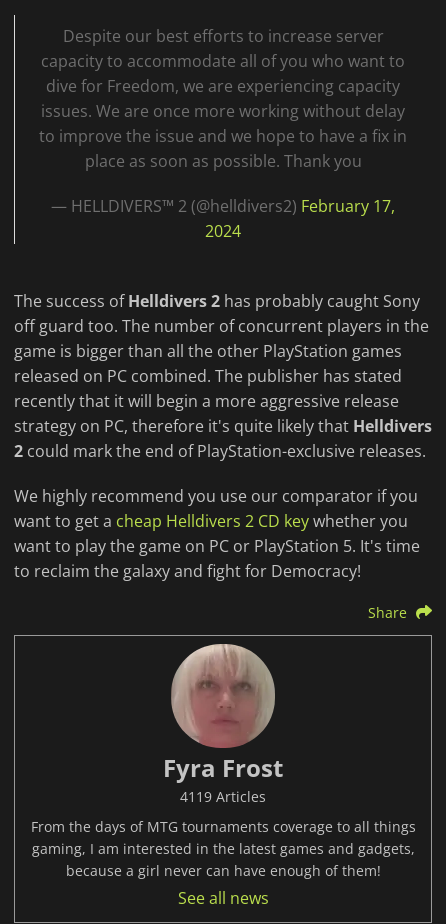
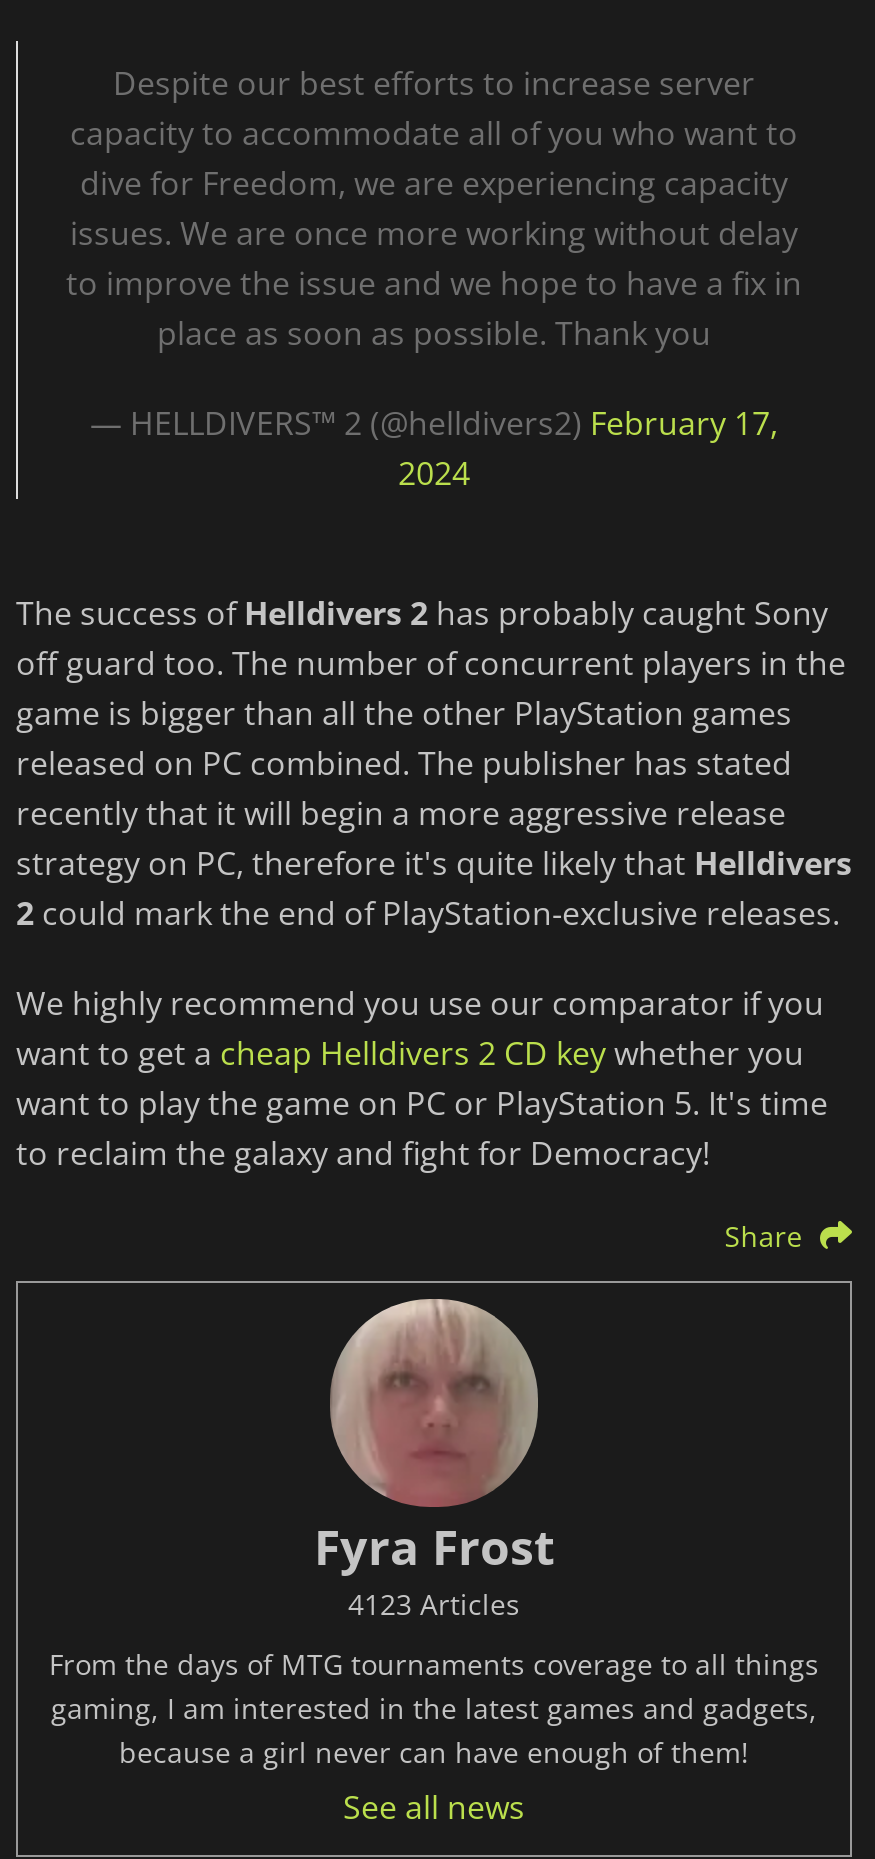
- 4119 Articles
+ 4123 Articles
